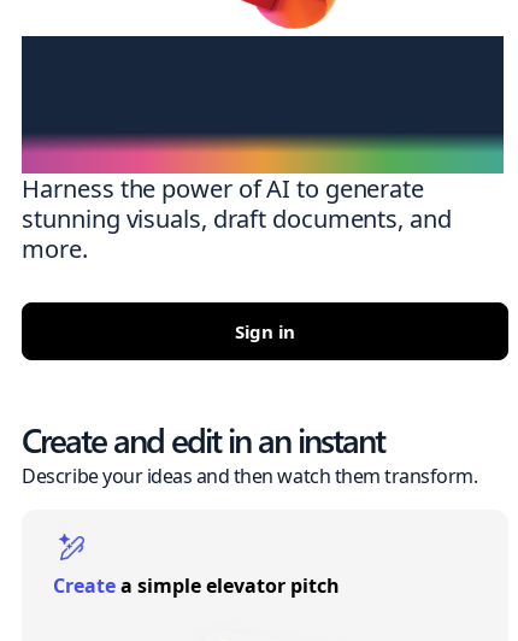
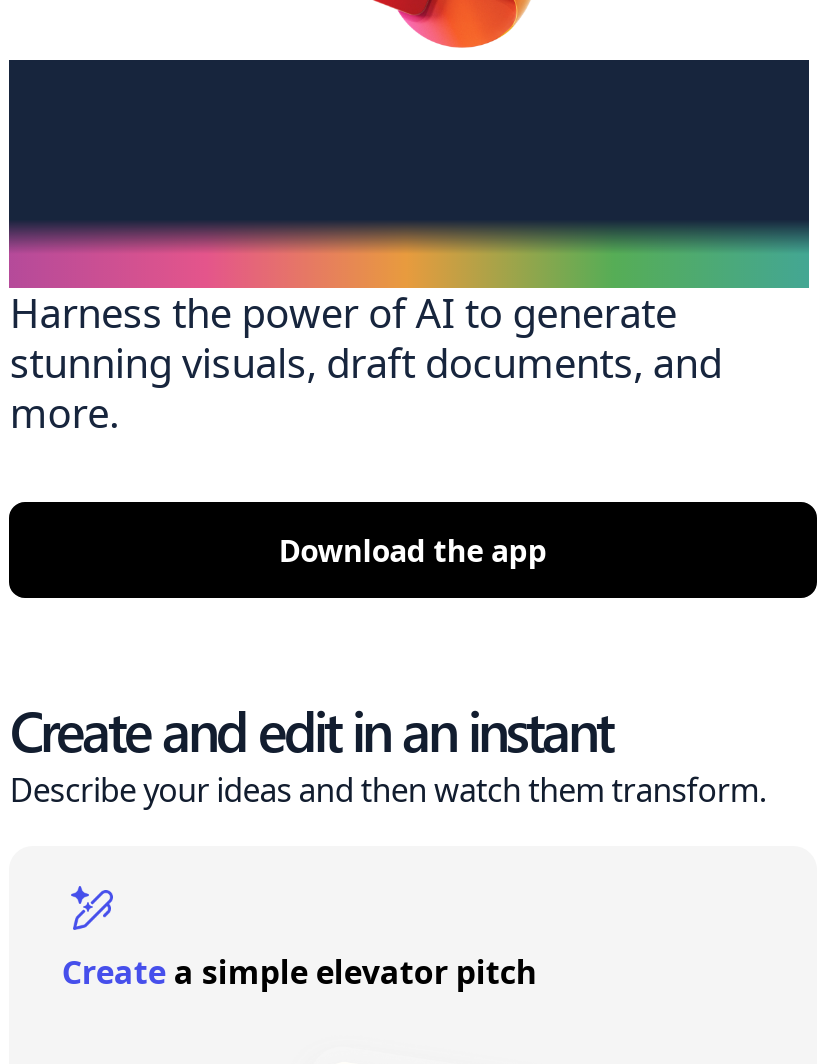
- Sign in
+ Download the app
